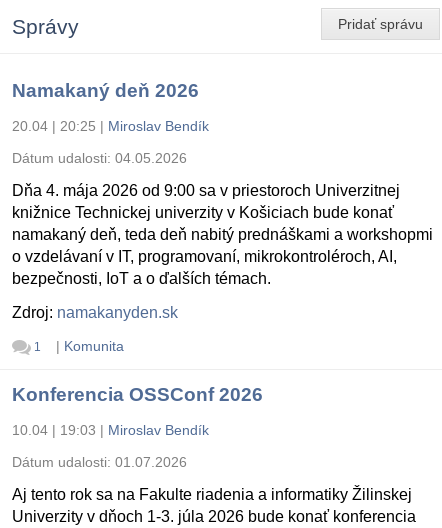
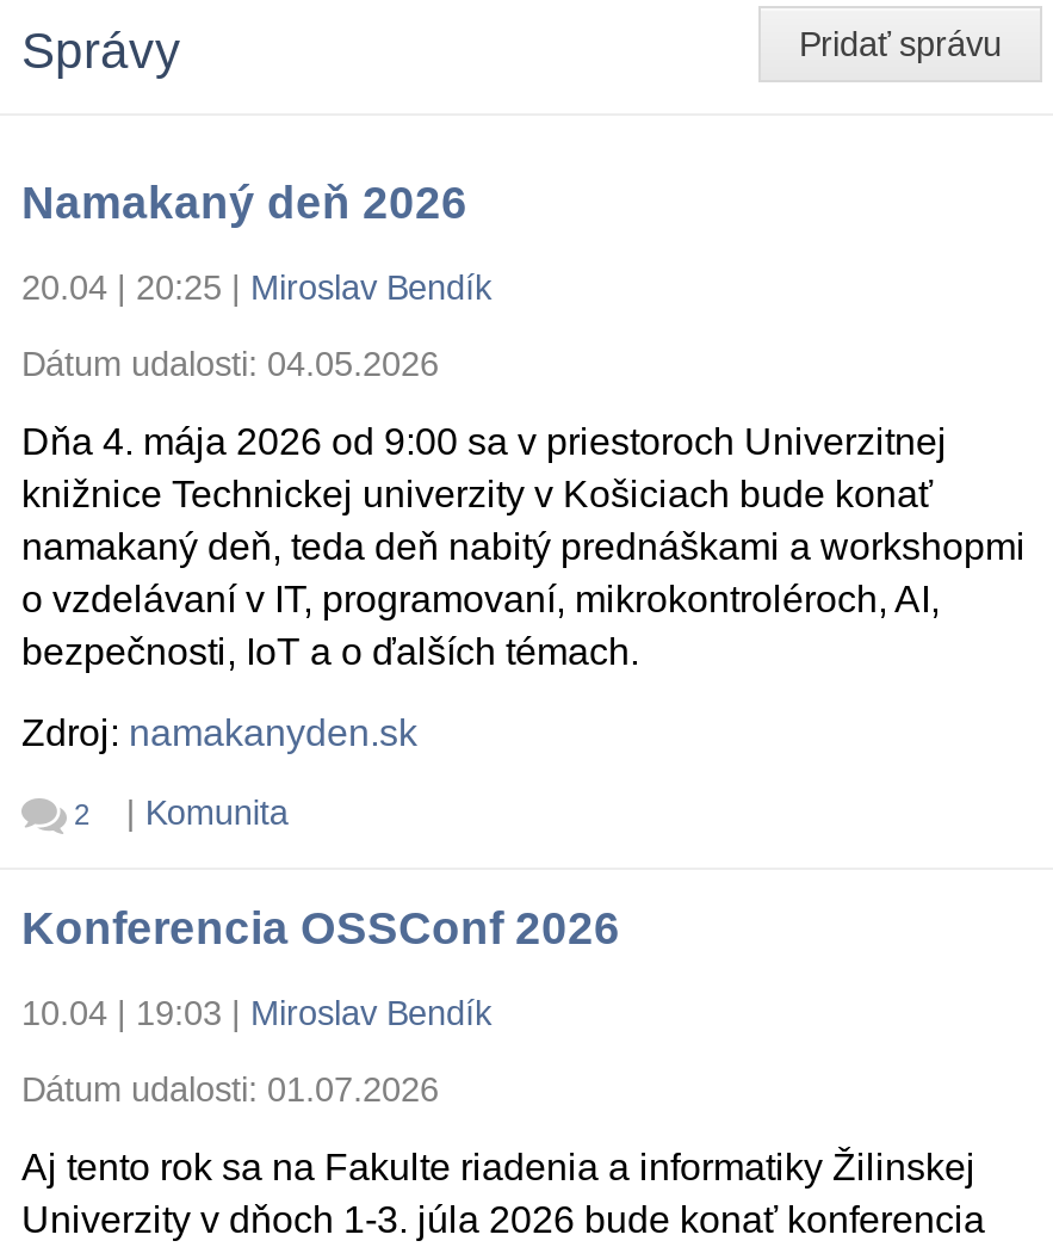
- 1
+ 2
